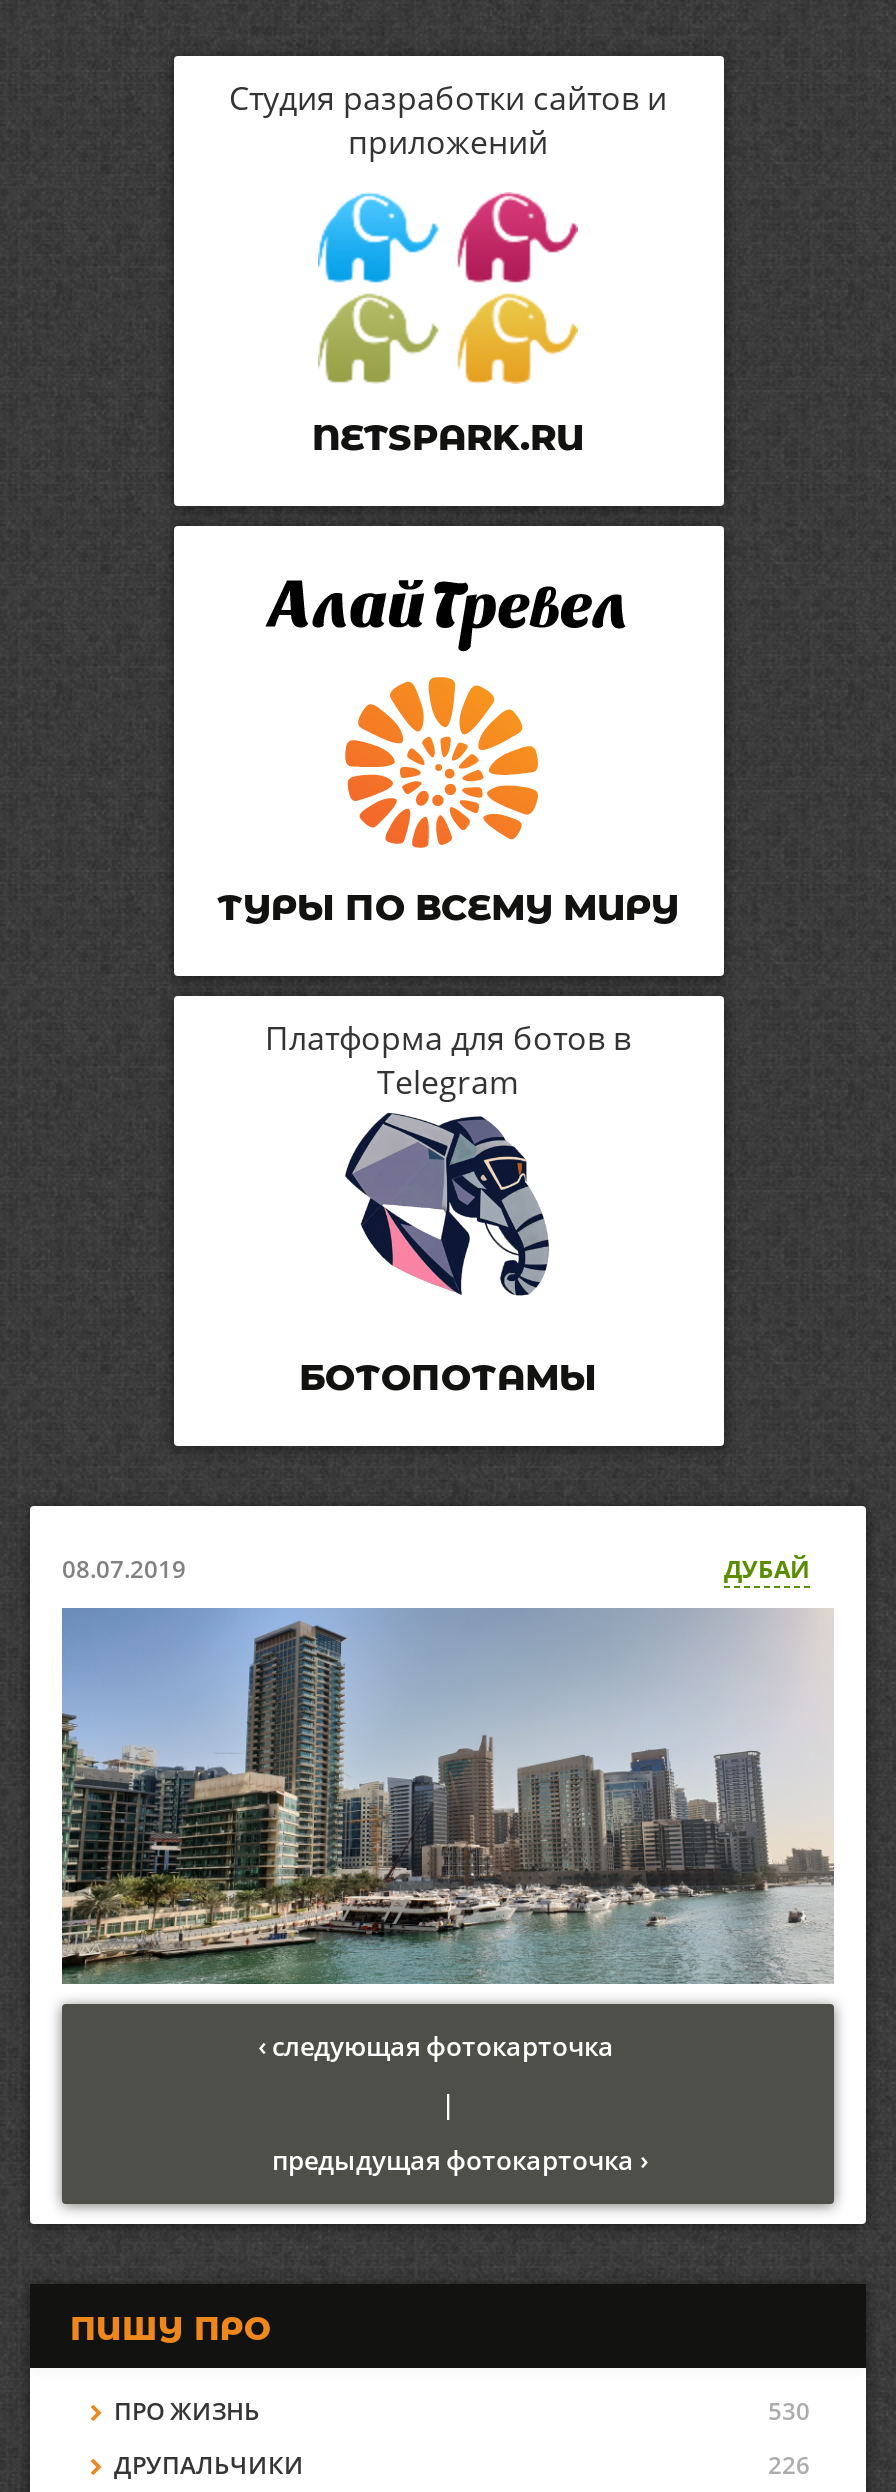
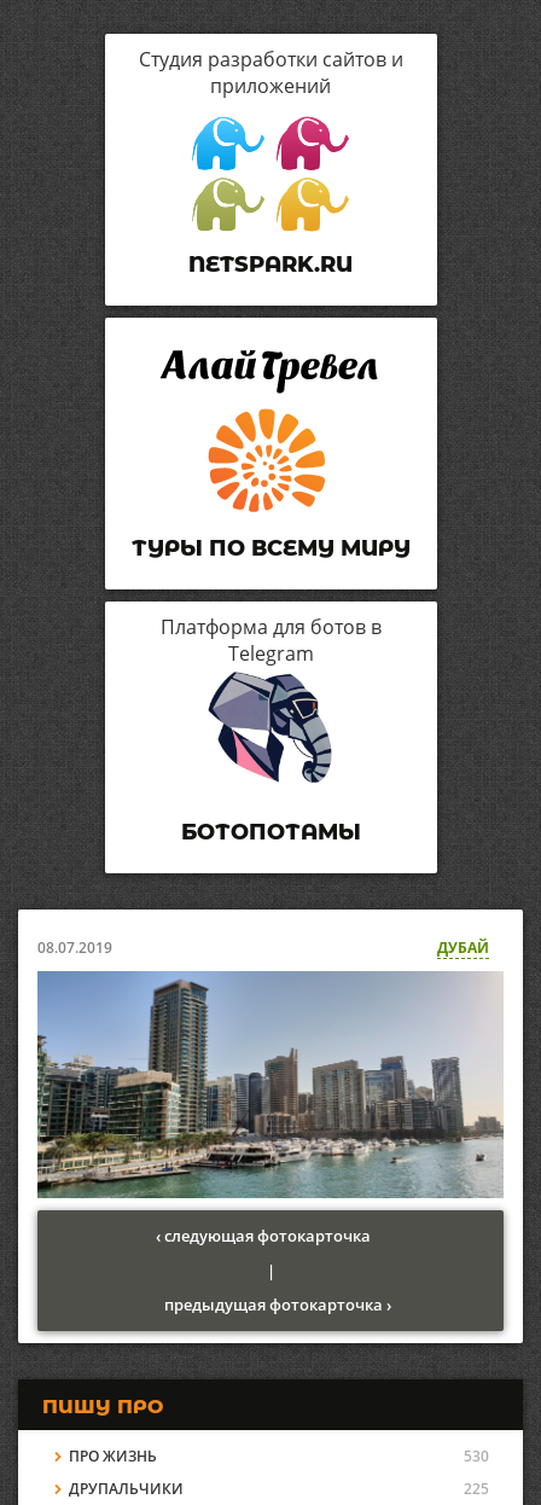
- 226
+ 225
